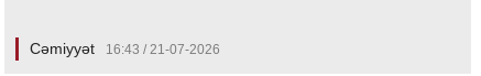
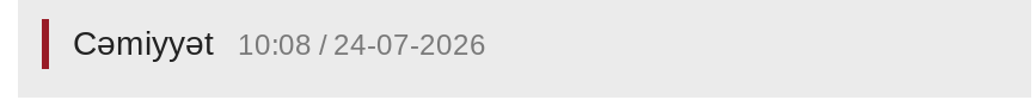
- Cəmiyyət 16:43 / 21-07-2026
+ Cəmiyyət 10:08 / 24-07-2026
